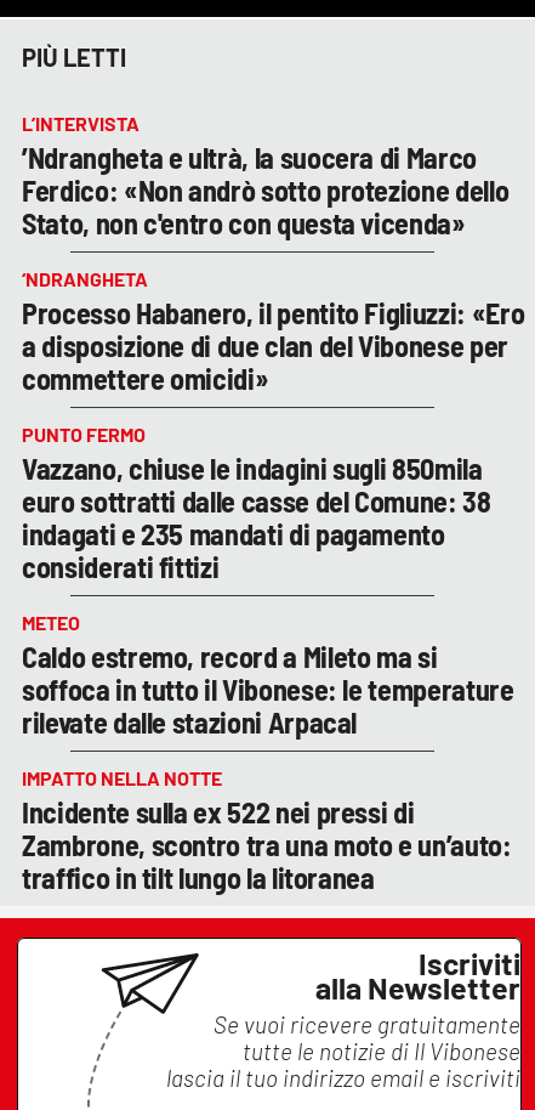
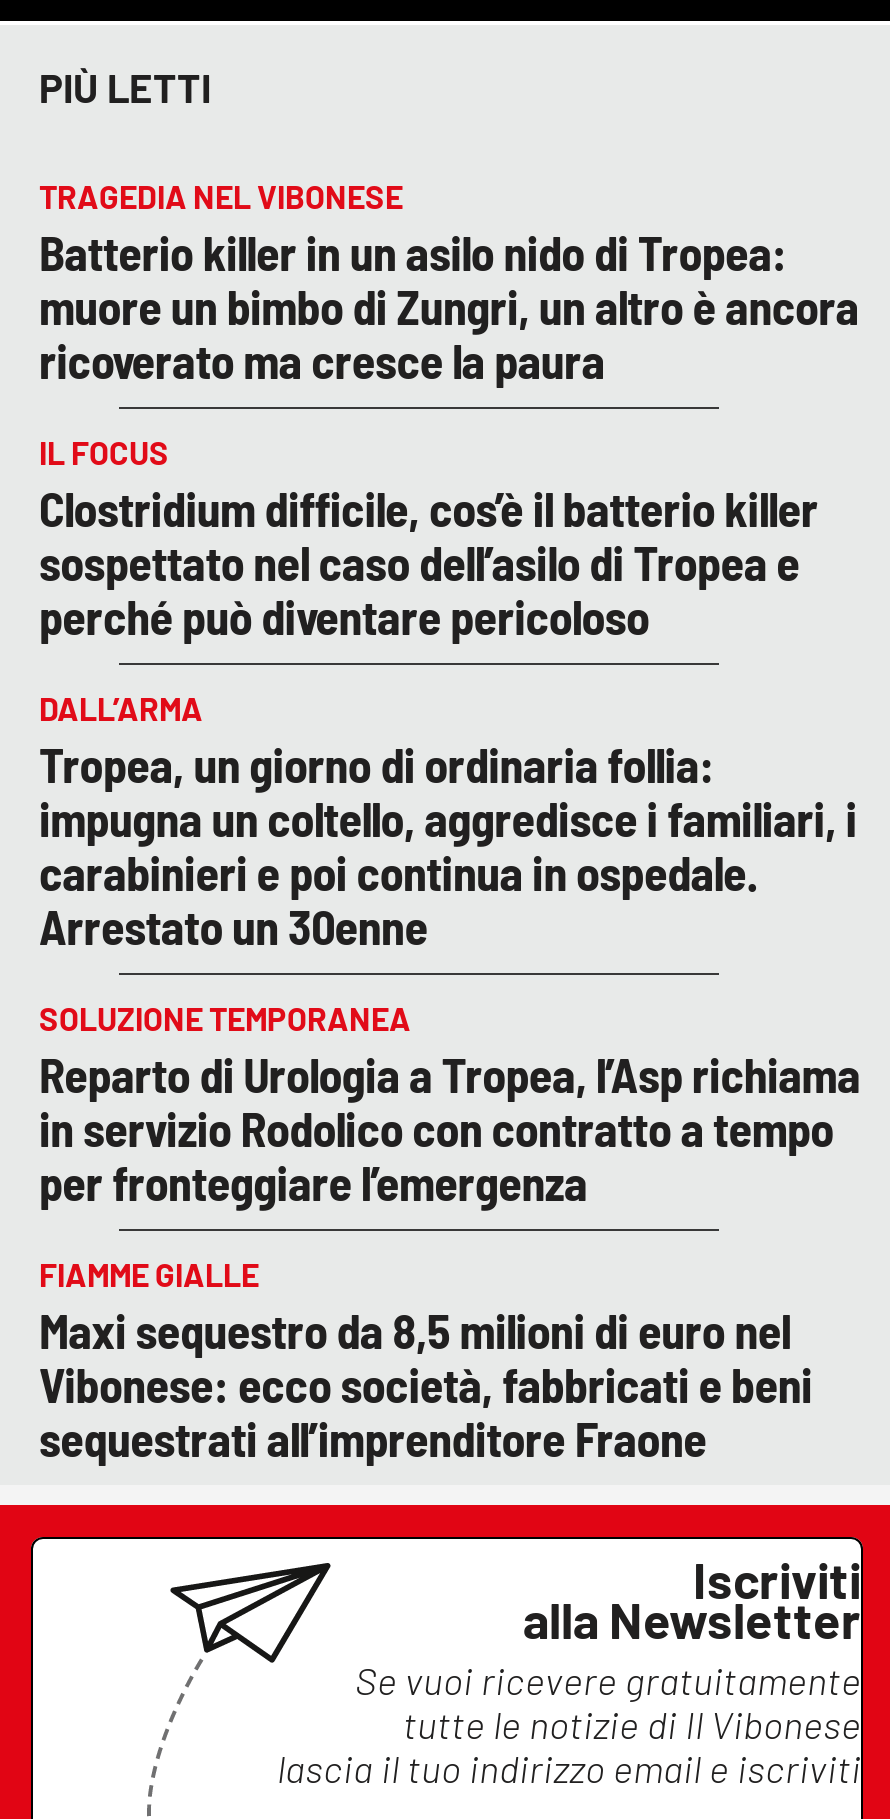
- L’INTERVISTA
- ’Ndrangheta e ultrà, la suocera di Marco
- Ferdico: «Non andrò sotto protezione dello
- Stato, non c'entro con questa vicenda»
+ TRAGEDIA NEL VIBONESE
+ Batterio killer in un asilo nido di Tropea:
+ muore un bimbo di Zungri, un altro è ancora
+ ricoverato ma cresce la paura

- ‘NDRANGHETA
- Processo Habanero, il pentito Figliuzzi: «Ero
- a disposizione di due clan del Vibonese per
- commettere omicidi»
+ IL FOCUS
+ Clostridium difficile, cos’è il batterio killer
+ sospettato nel caso dell’asilo di Tropea e
+ perché può diventare pericoloso

- PUNTO FERMO
- Vazzano, chiuse le indagini sugli 850mila
- euro sottratti dalle casse del Comune: 38
- indagati e 235 mandati di pagamento
- considerati fittizi
+ DALL’ARMA
+ Tropea, un giorno di ordinaria follia:
+ impugna un coltello, aggredisce i familiari, i
+ carabinieri e poi continua in ospedale.
+ Arrestato un 30enne

- METEO
- Caldo estremo, record a Mileto ma si
- soffoca in tutto il Vibonese: le temperature
- rilevate dalle stazioni Arpacal
+ SOLUZIONE TEMPORANEA
+ Reparto di Urologia a Tropea, l’Asp richiama
+ in servizio Rodolico con contratto a tempo
+ per fronteggiare l’emergenza

- IMPATTO NELLA NOTTE
- Incidente sulla ex 522 nei pressi di
- Zambrone, scontro tra una moto e un’auto:
- traffico in tilt lungo la litoranea
+ FIAMME GIALLE
+ Maxi sequestro da 8,5 milioni di euro nel
+ Vibonese: ecco società, fabbricati e beni
+ sequestrati all’imprenditore Fraone
